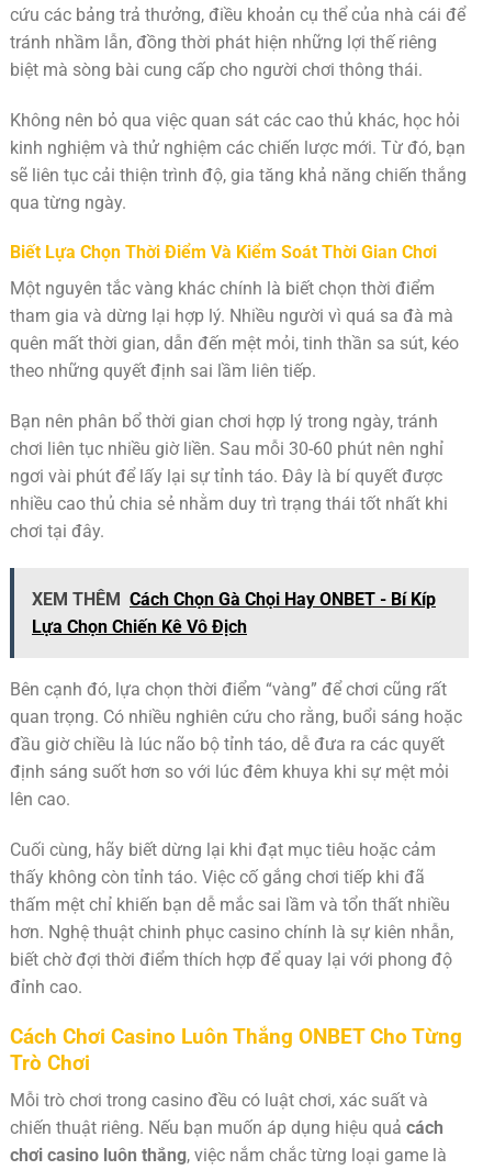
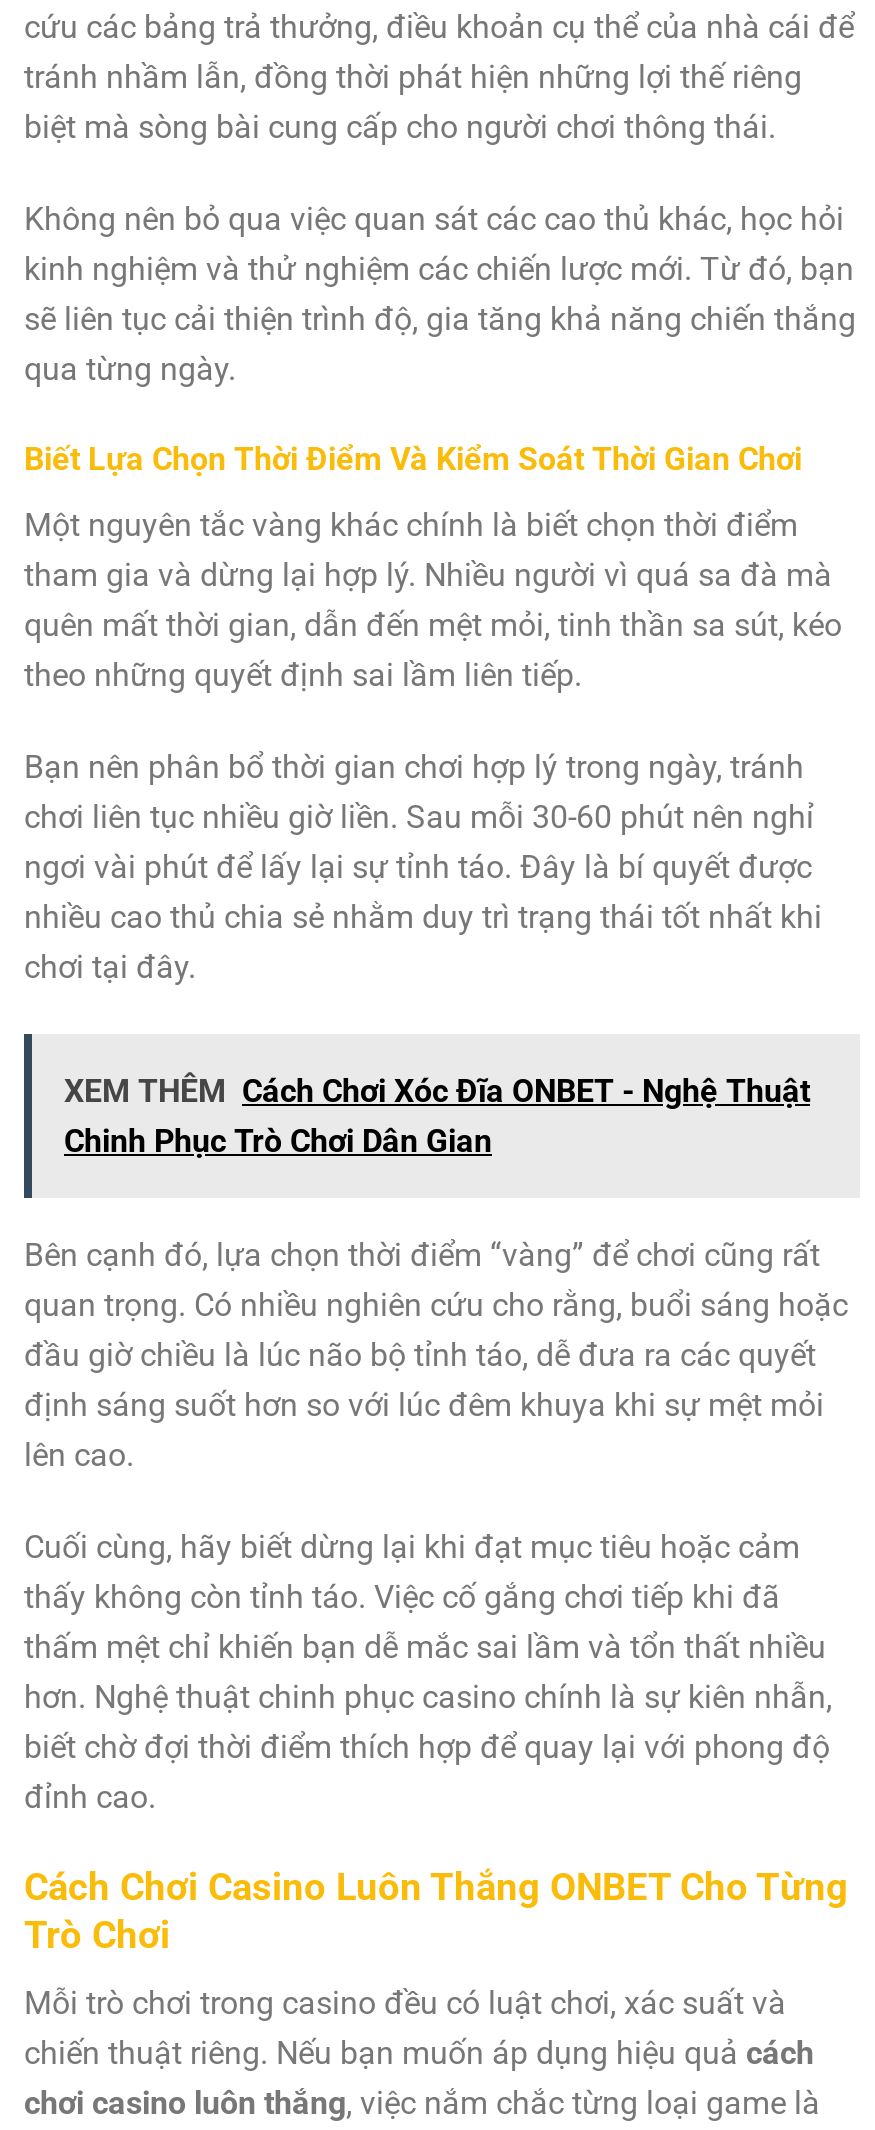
- XEM THÊM Cách Chọn Gà Chọi Hay ONBET - Bí Kíp
- Lựa Chọn Chiến Kê Vô Địch
+ XEM THÊM Cách Chơi Xóc Đĩa ONBET - Nghệ Thuật
+ Chinh Phục Trò Chơi Dân Gian
